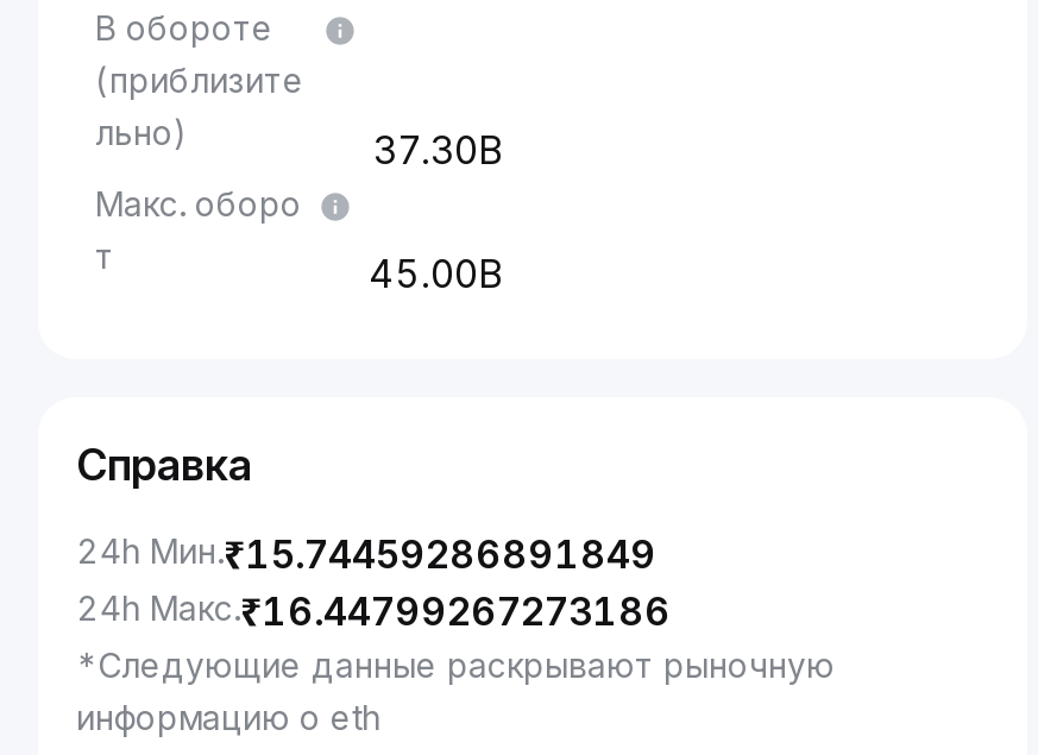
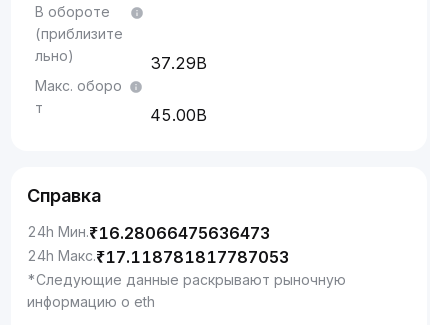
- 37.30B
+ 37.29B

- 24h Мин.₹15.74459286891849
+ 24h Мин.₹16.28066475636473

- 24h Макс.₹16.44799267273186
+ 24h Макс.₹17.118781817787053
